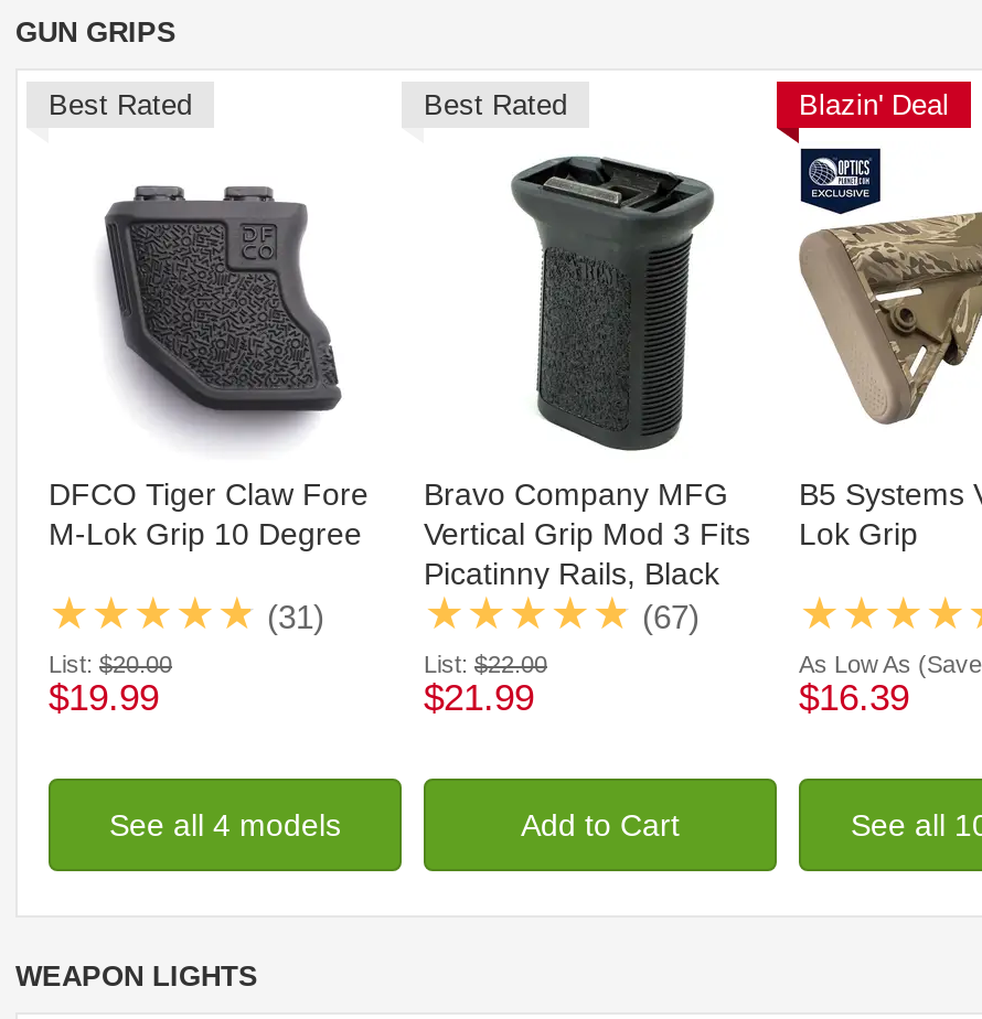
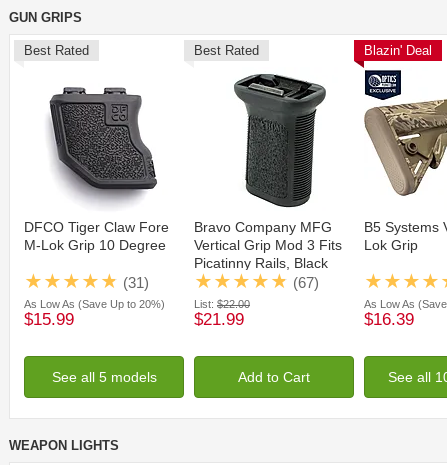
- List: $20.00
- $19.99
+ As Low As (Save Up to 20%)
+ $15.99

- See all 4 models
+ See all 5 models
